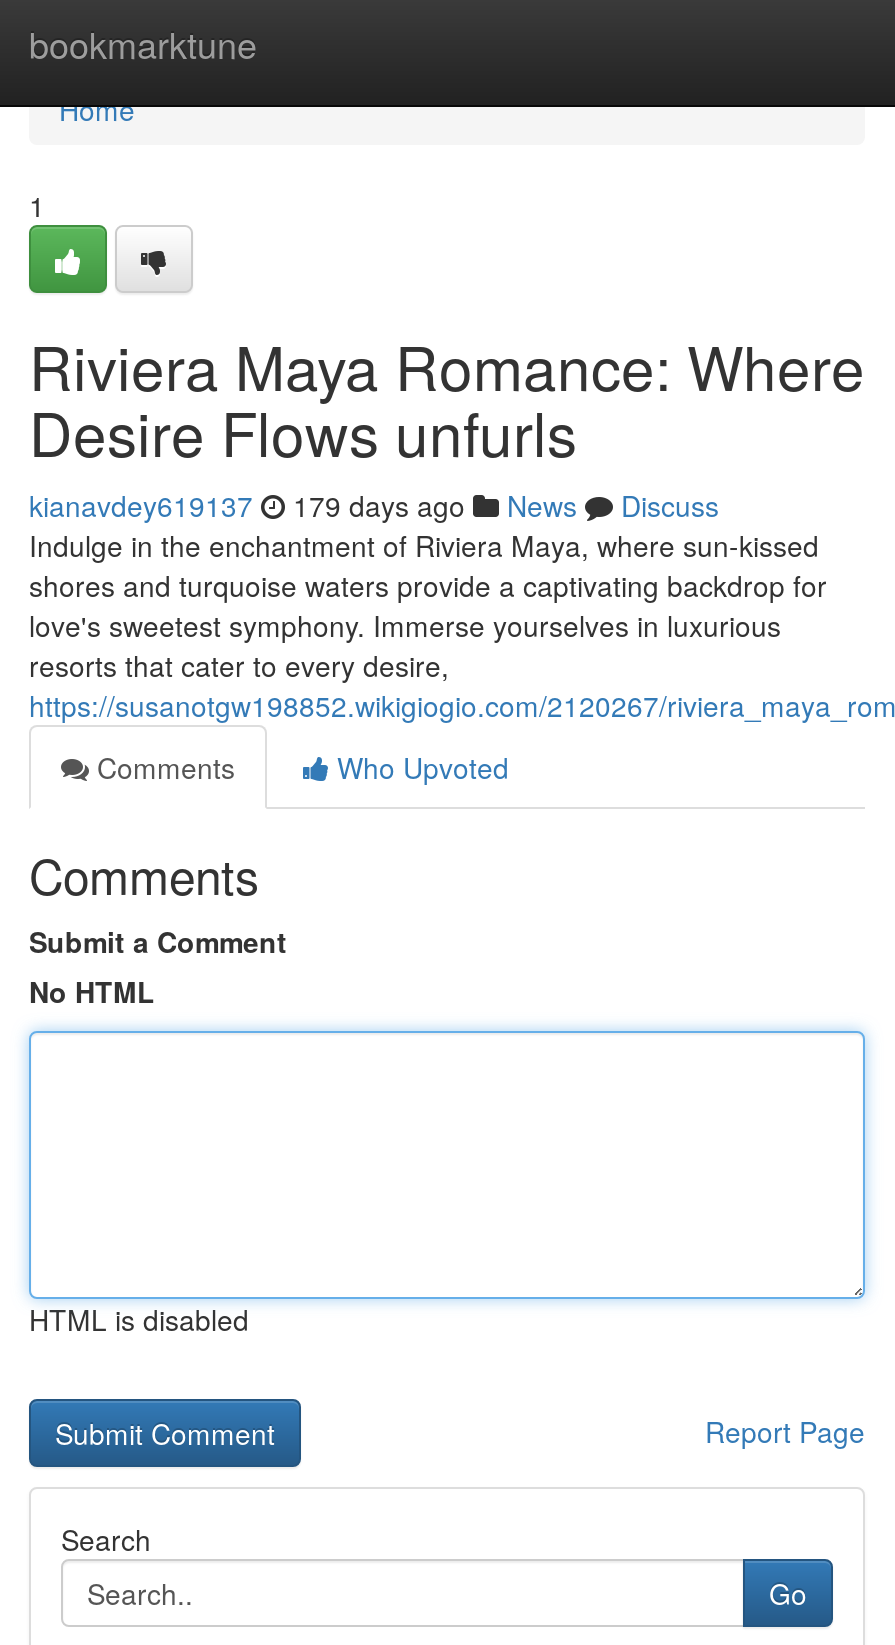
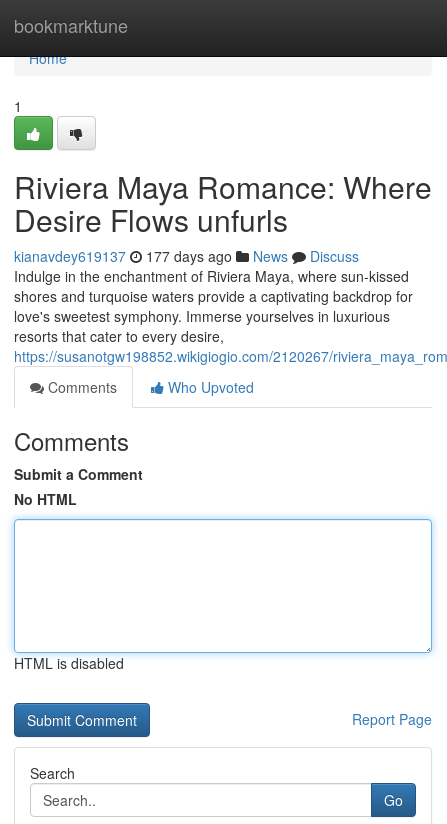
- kianavdey619137 179 days ago News Discuss
+ kianavdey619137 177 days ago News Discuss
